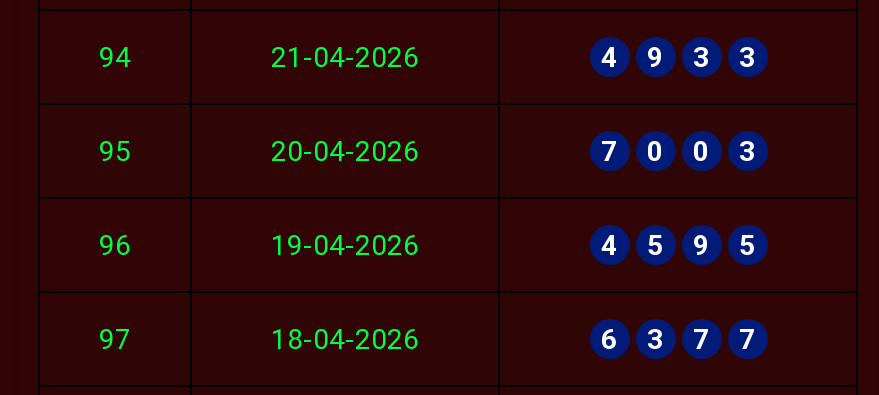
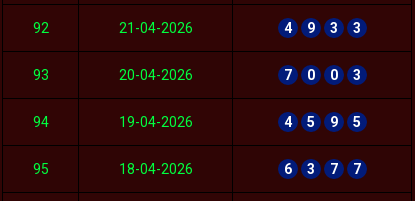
- 94
+ 92

- 95
+ 93

- 96
+ 94

- 97
+ 95
